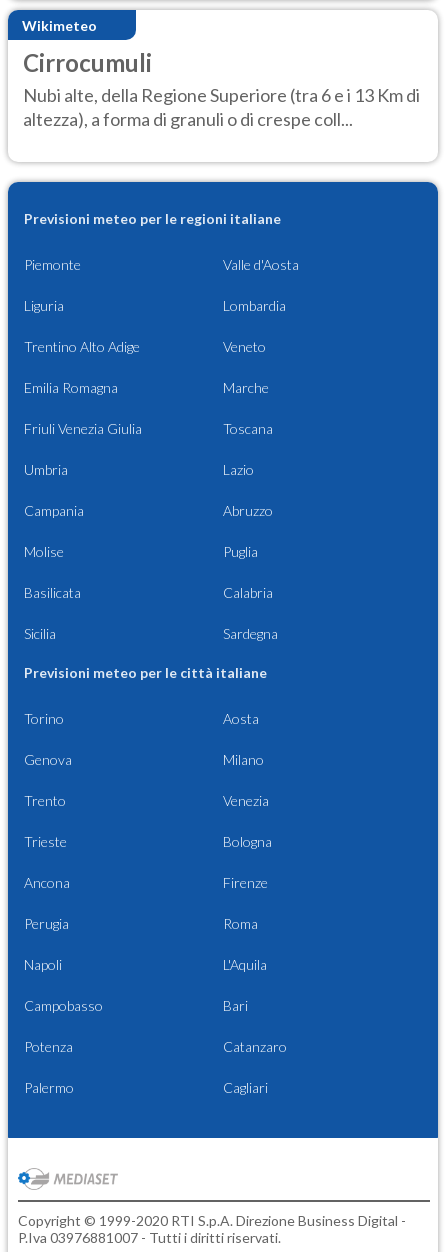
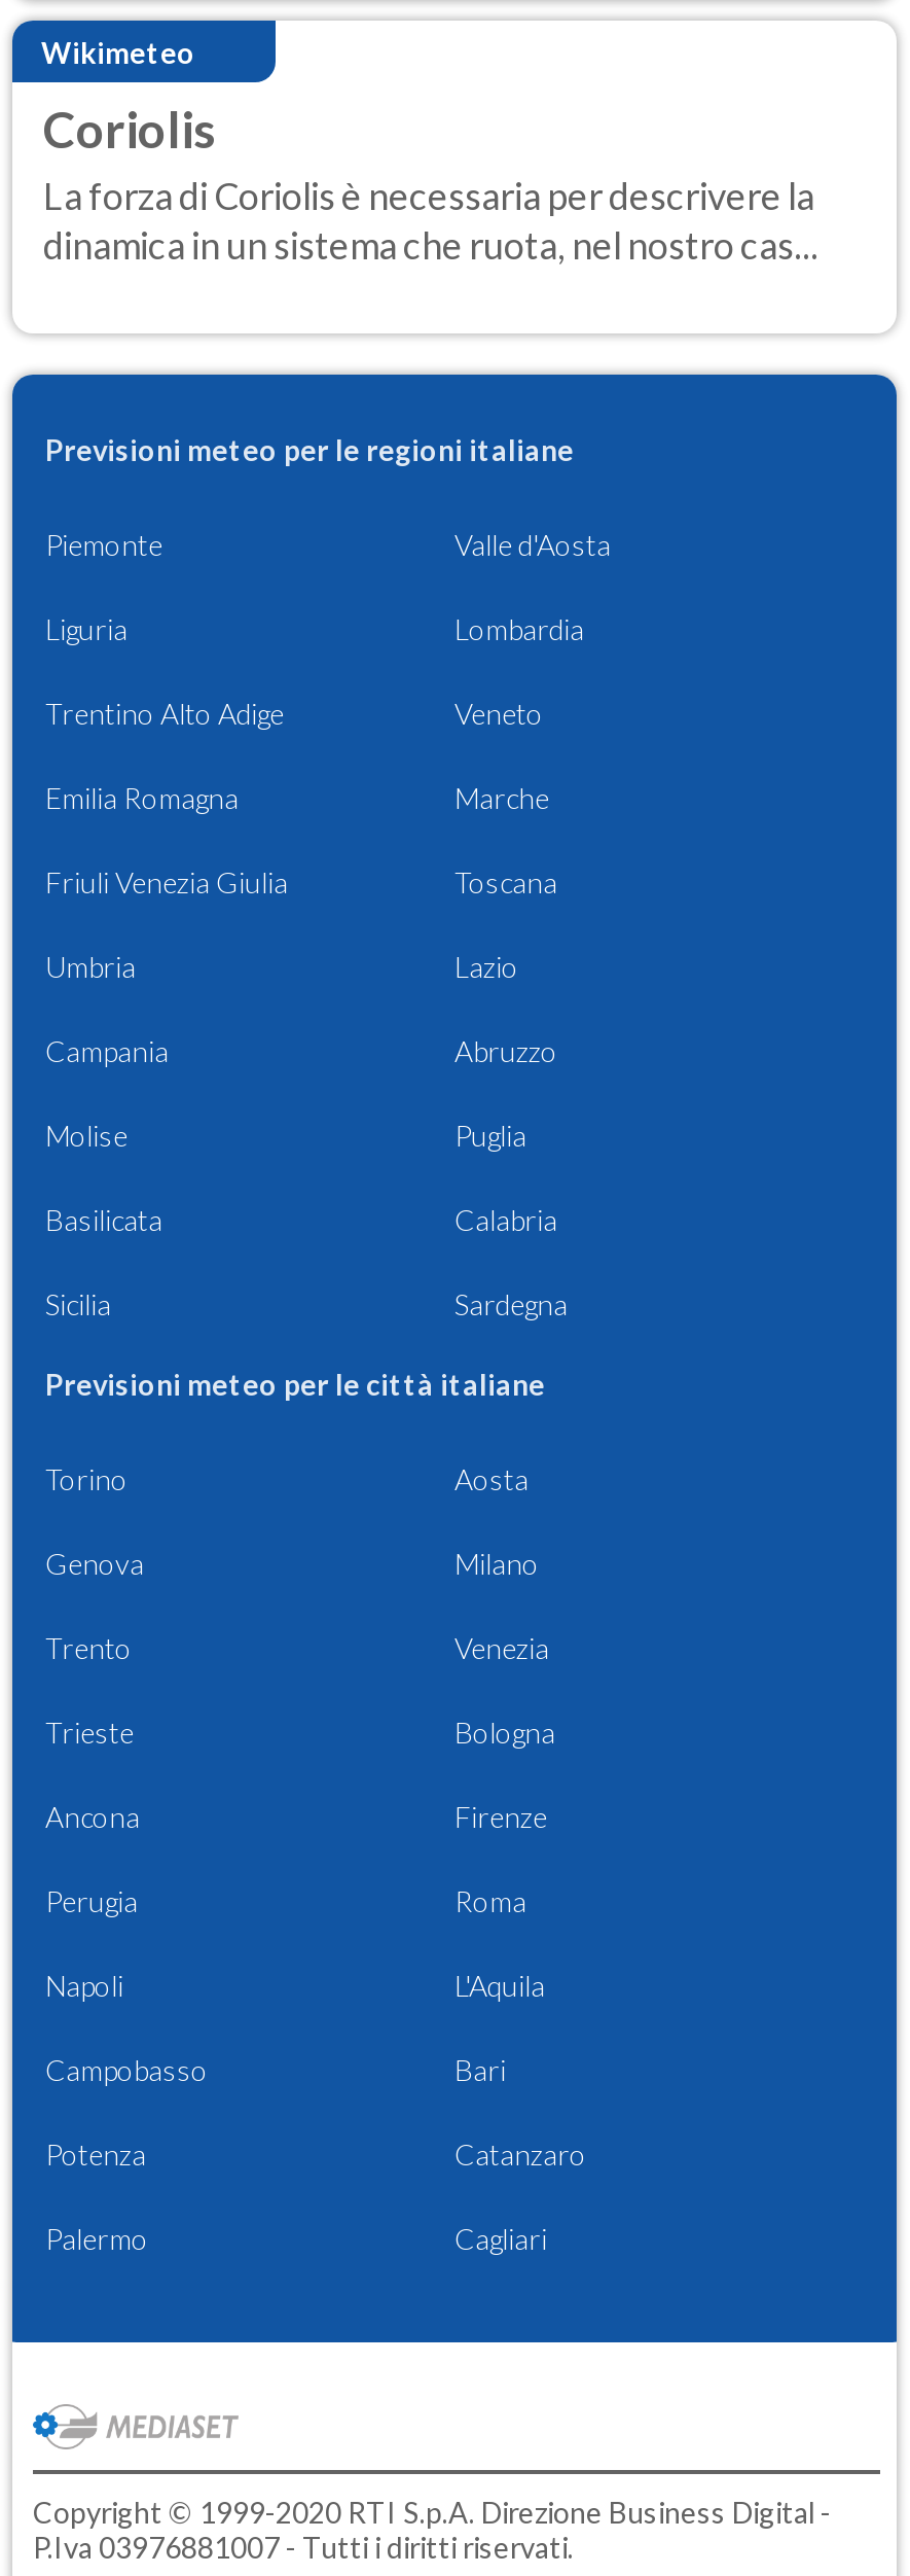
- Cirrocumuli
- Nubi alte, della Regione Superiore (tra 6 e i 13 Km di
- altezza), a forma di granuli o di crespe coll...
+ Coriolis
+ La forza di Coriolis è necessaria per descrivere la
+ dinamica in un sistema che ruota, nel nostro cas...
